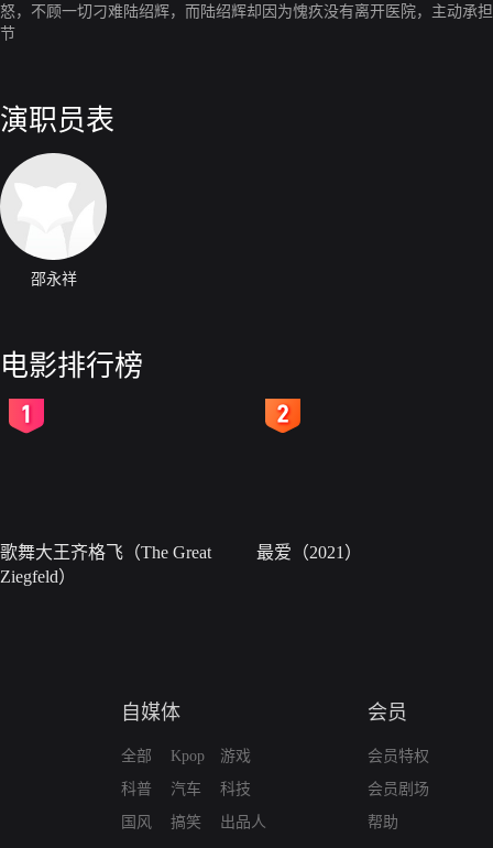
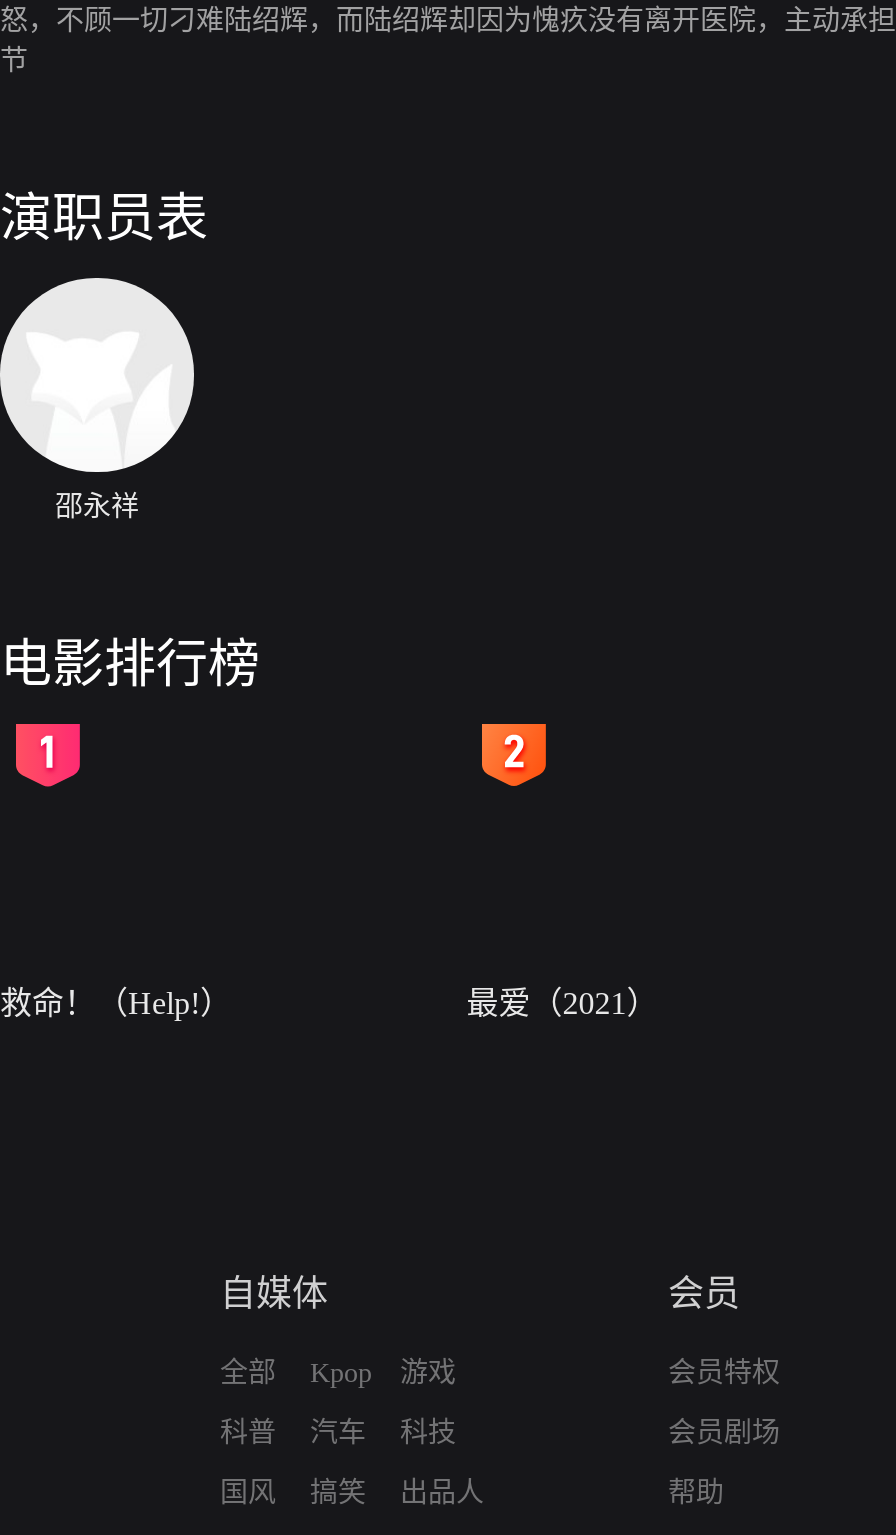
- 歌舞大王齐格飞（The Great
- Ziegfeld）
+ 救命！（Help!）
